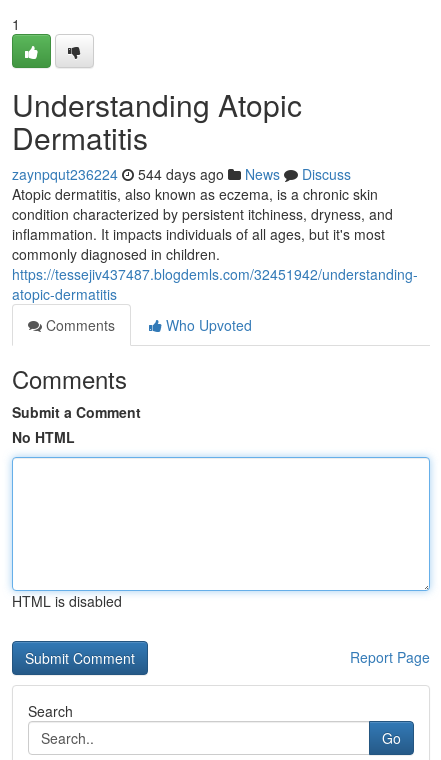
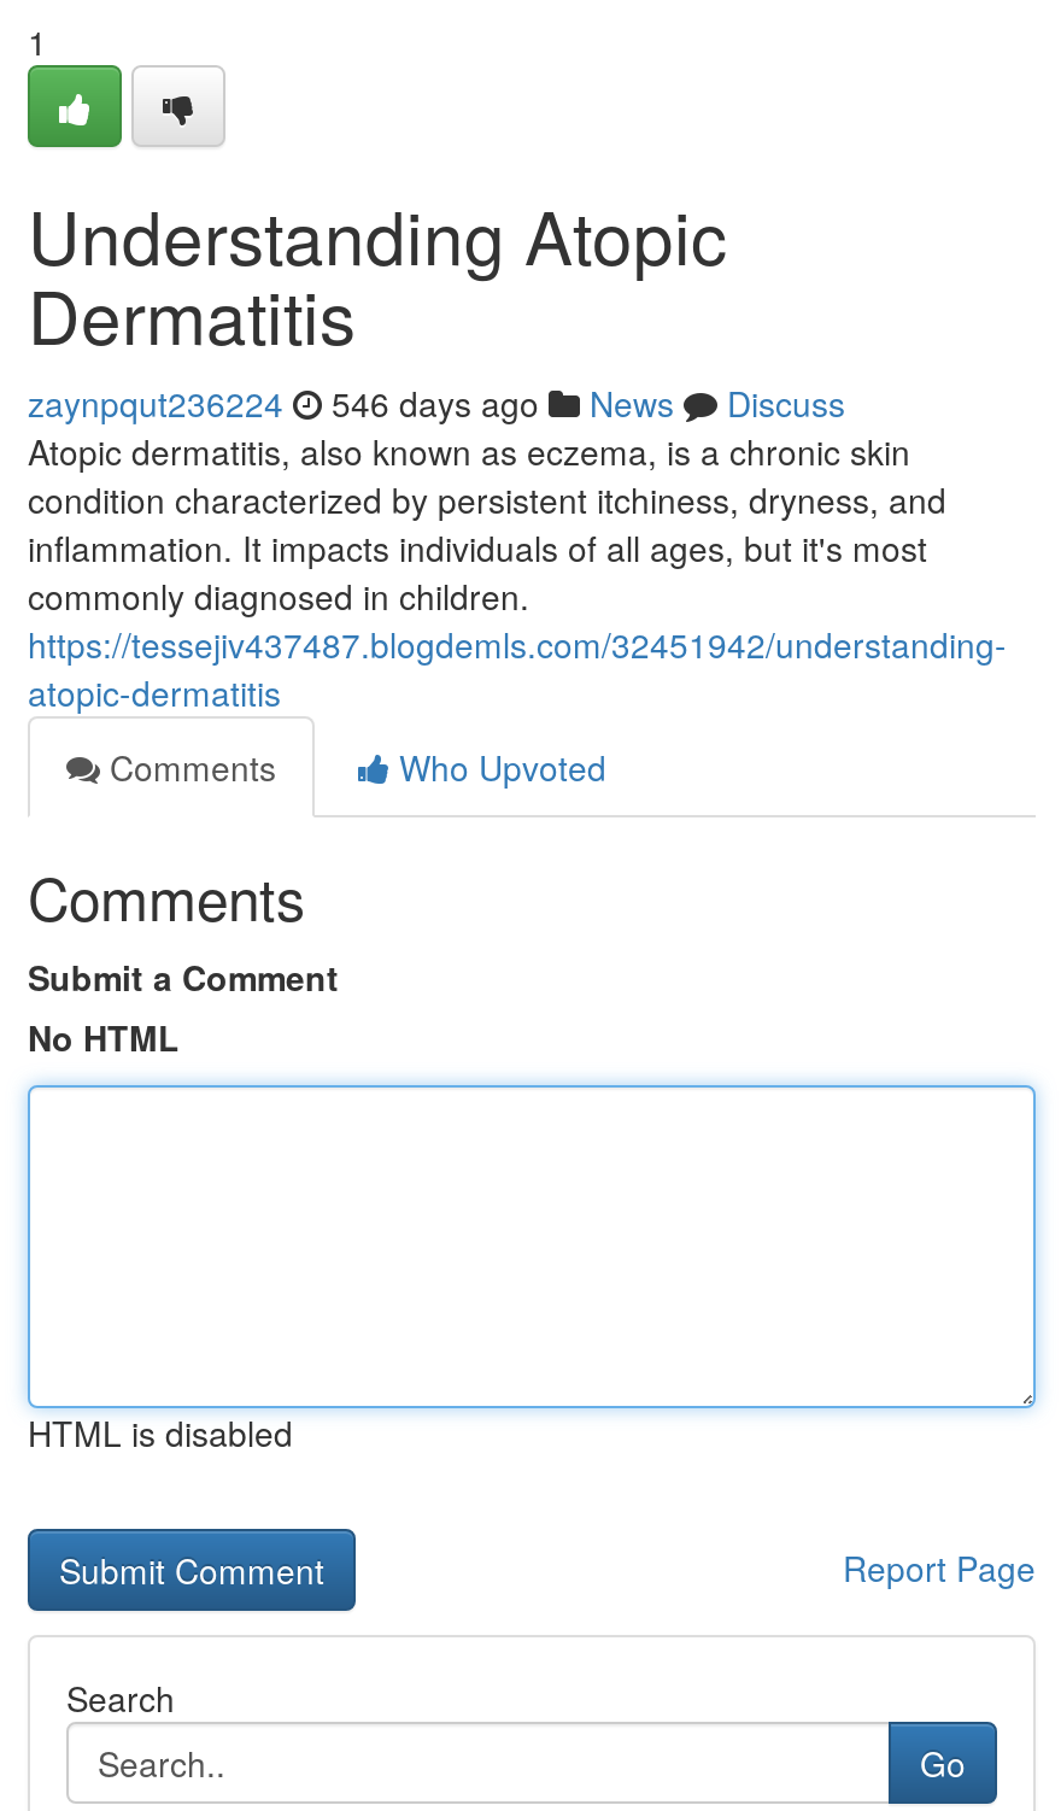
- zaynpqut236224 544 days ago News Discuss
+ zaynpqut236224 546 days ago News Discuss
